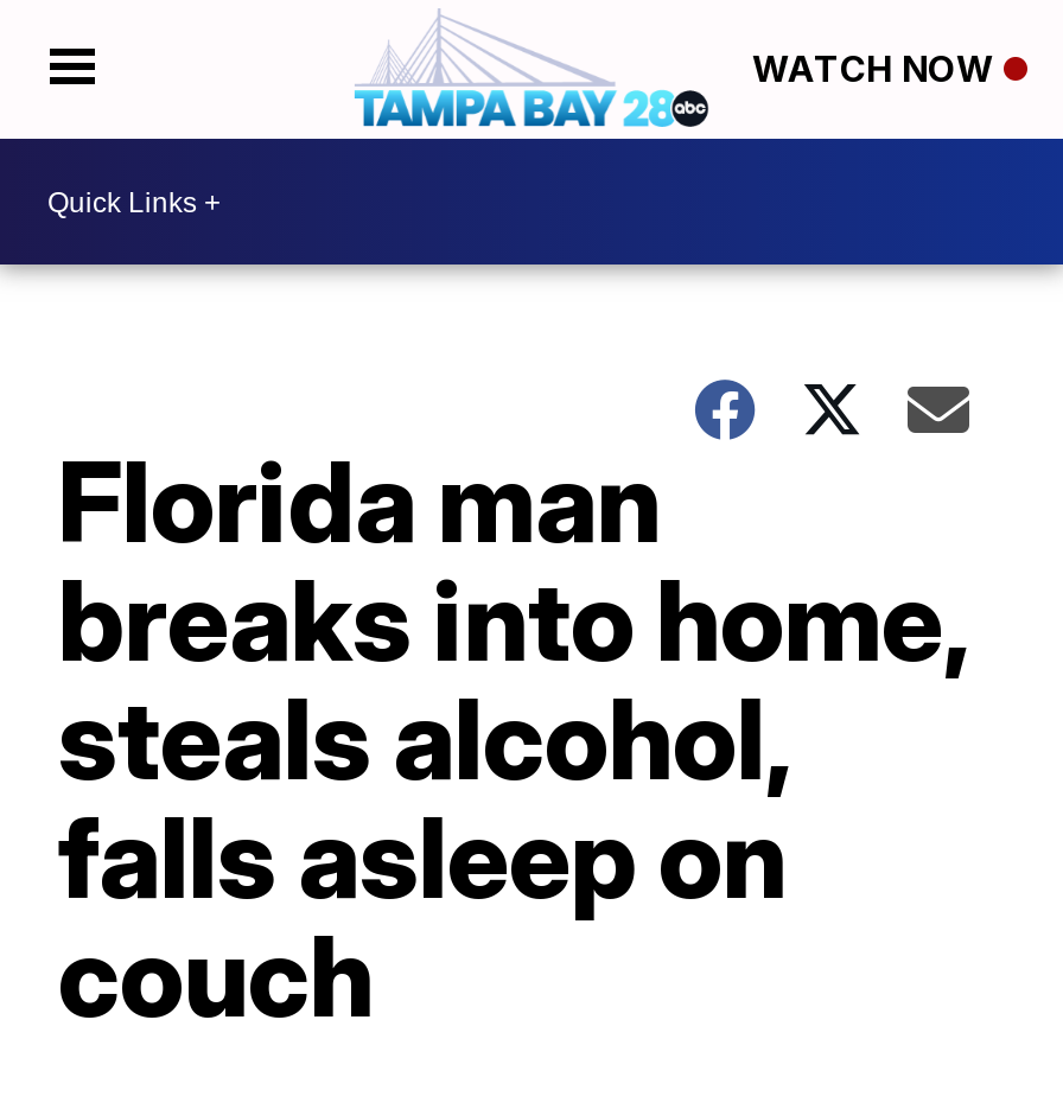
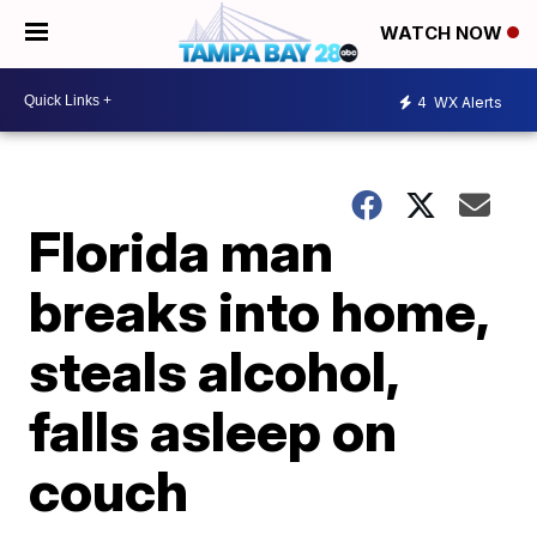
+ 4 WX Alerts
